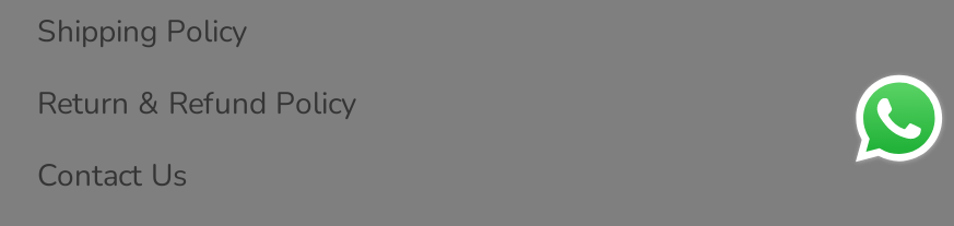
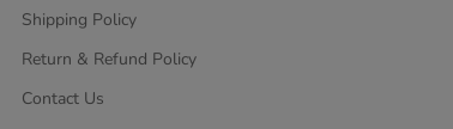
- [image]
